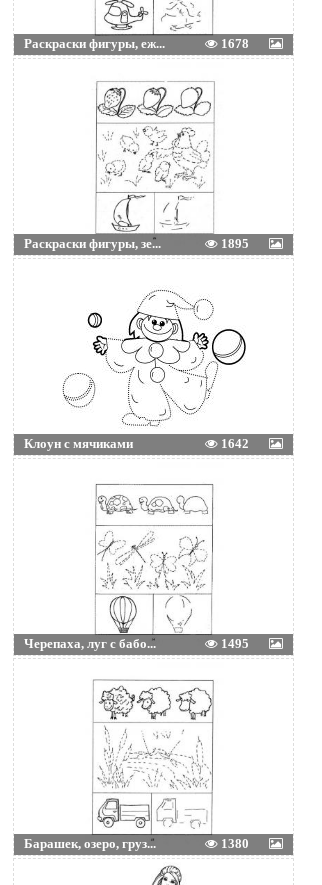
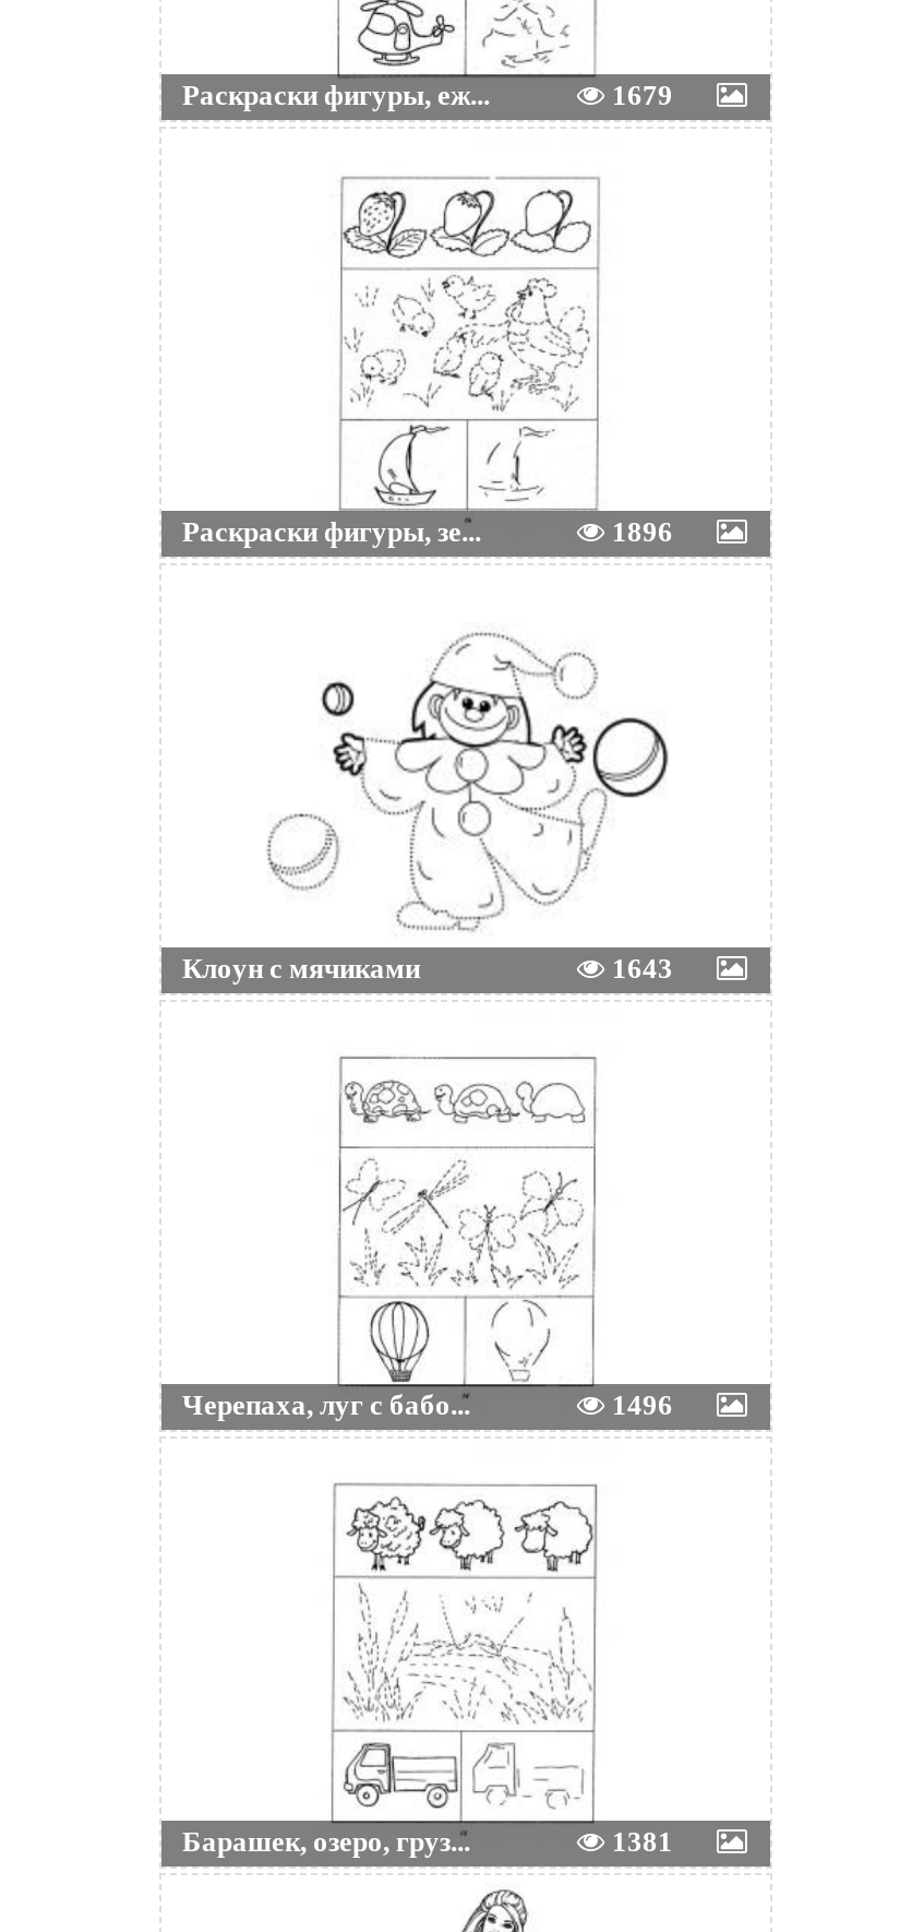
- 1678
+ 1679

- 1895
+ 1896

- 1642
+ 1643

- 1495
+ 1496

- 1380
+ 1381
